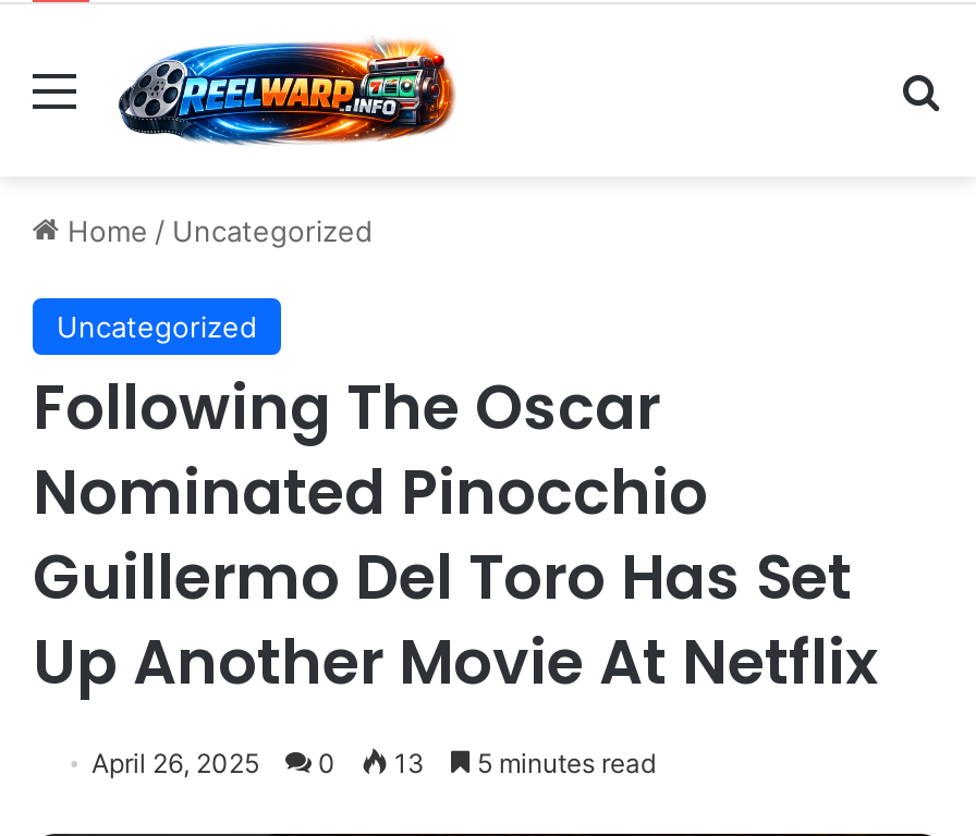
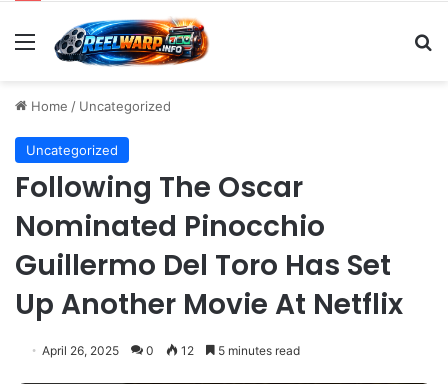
- April 26, 2025 0 13 5 minutes read
+ April 26, 2025 0 12 5 minutes read
